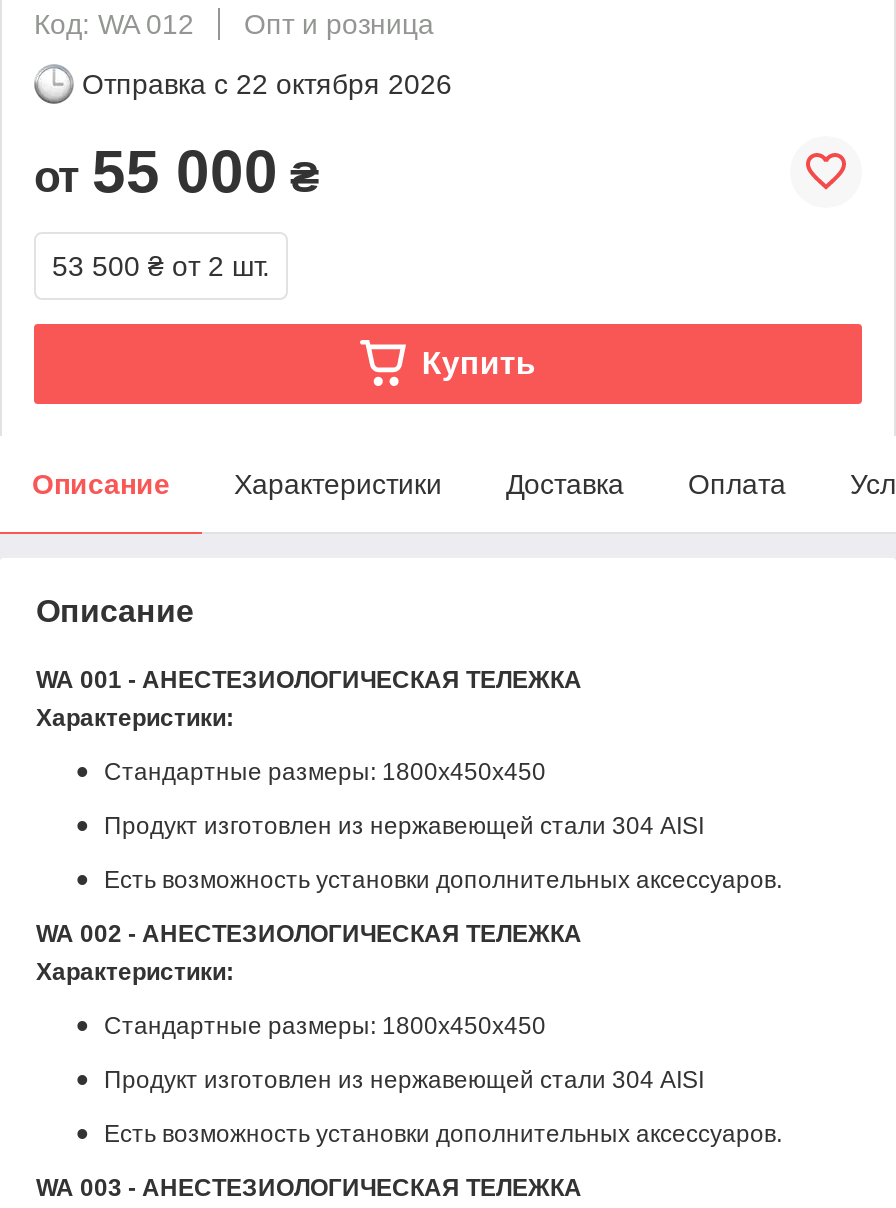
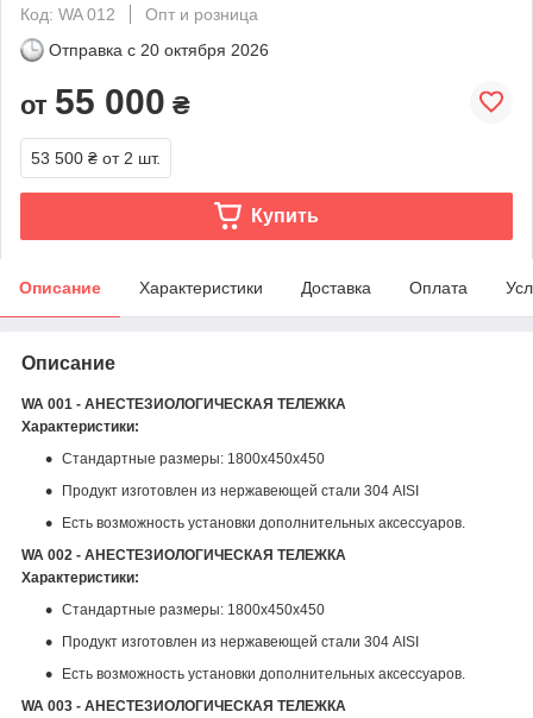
- Отправка с 22 октября 2026
+ Отправка с 20 октября 2026
